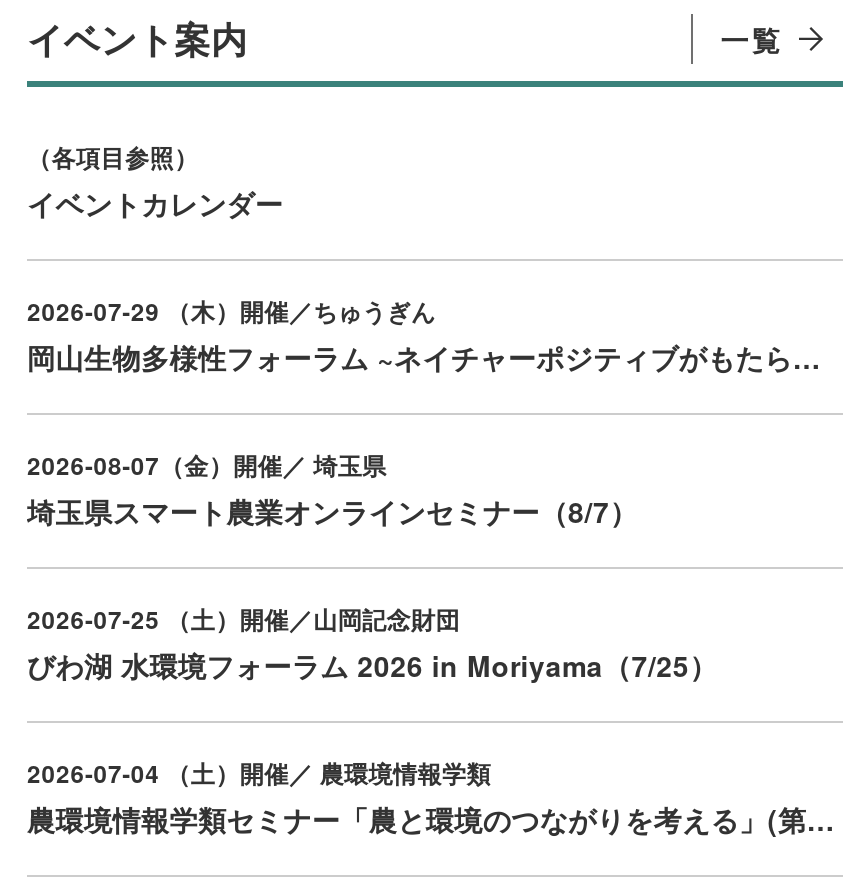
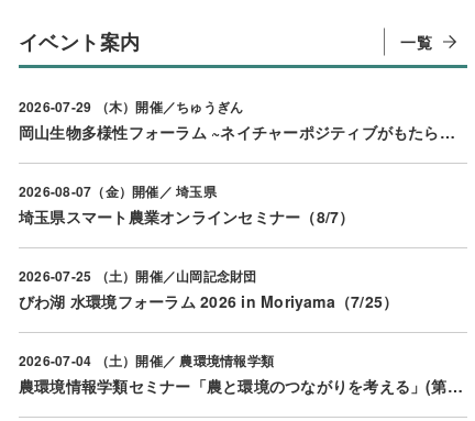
- （各項目参照）
- イベントカレンダー
